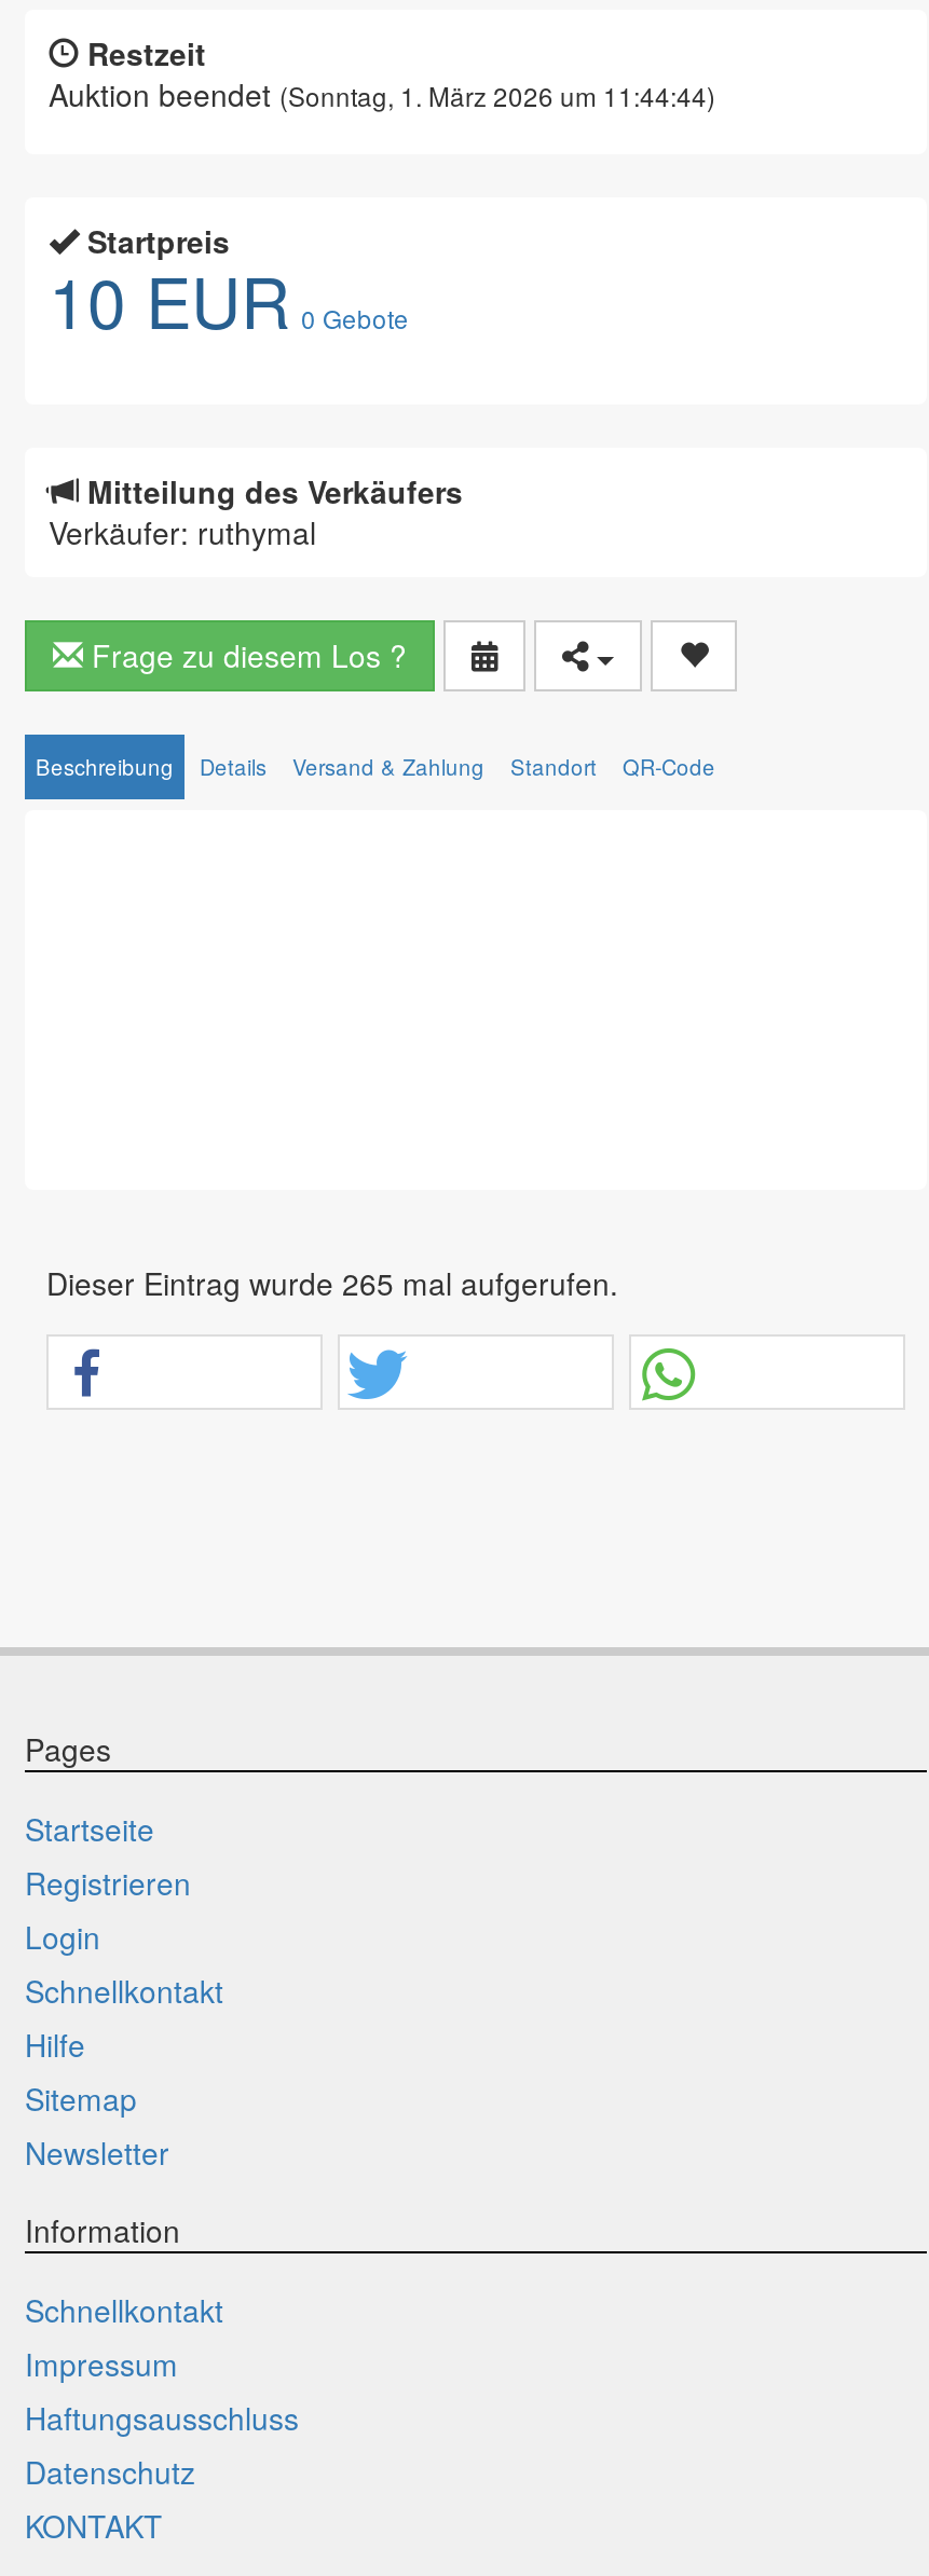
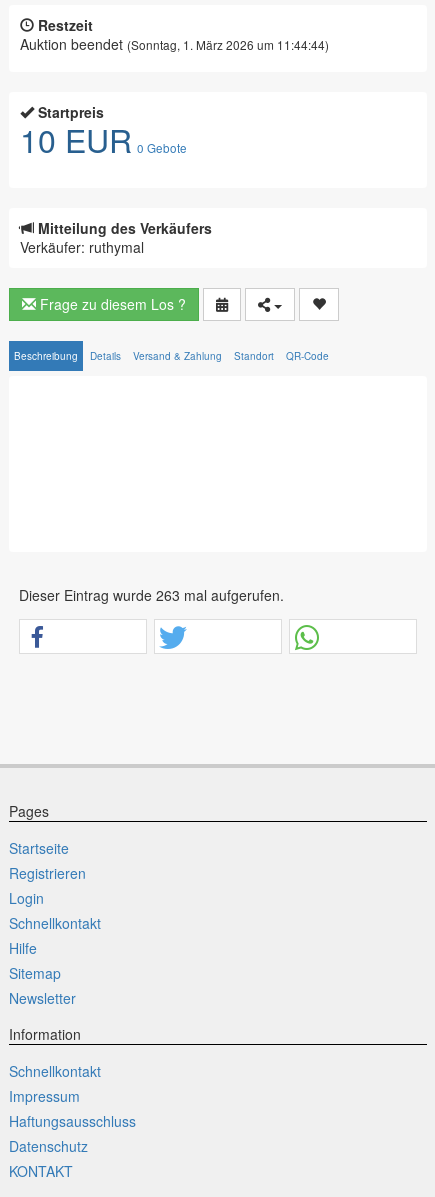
- Dieser Eintrag wurde 265 mal aufgerufen.
+ Dieser Eintrag wurde 263 mal aufgerufen.
